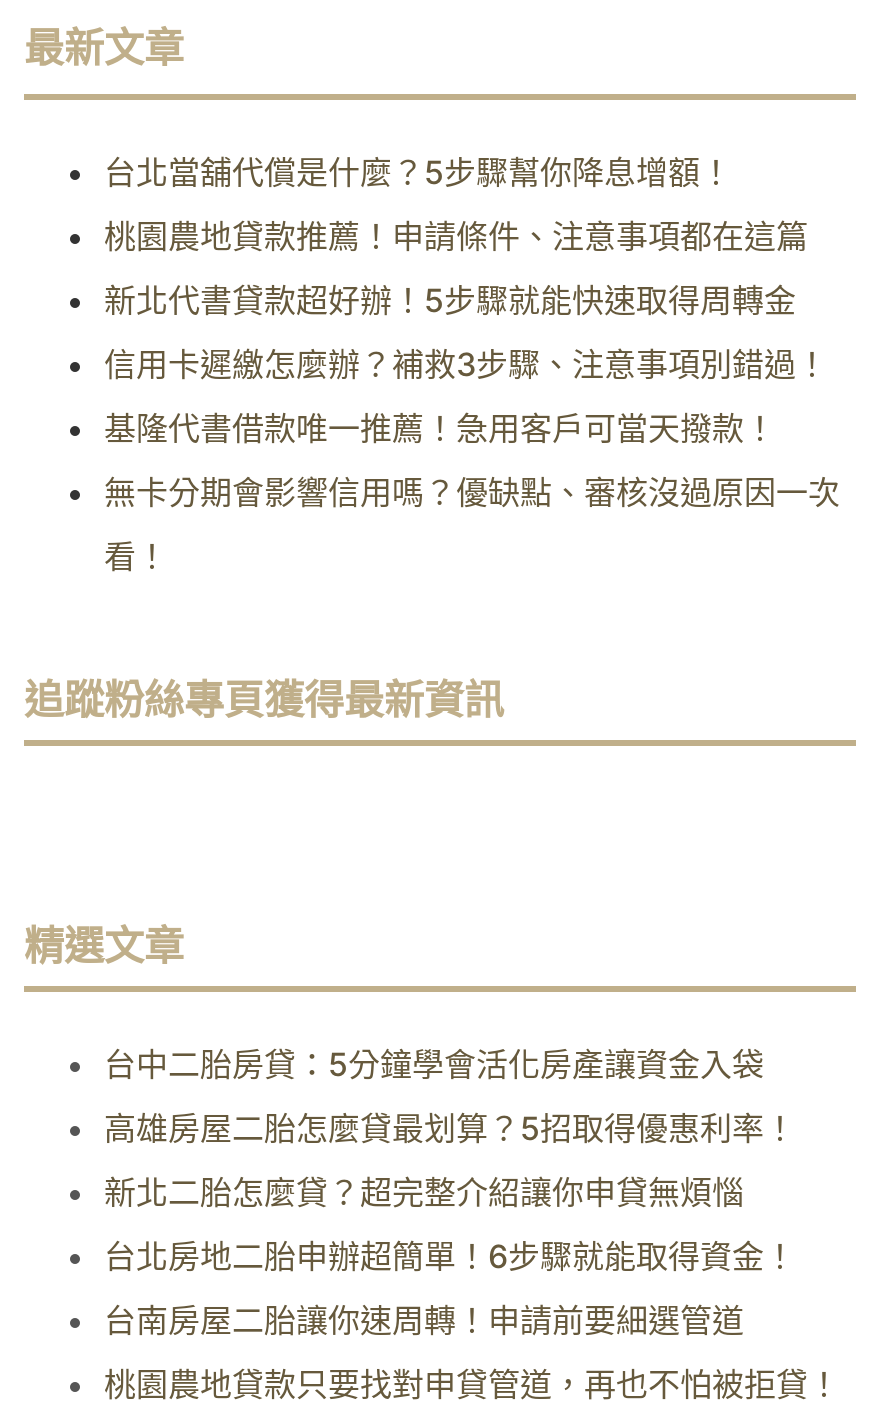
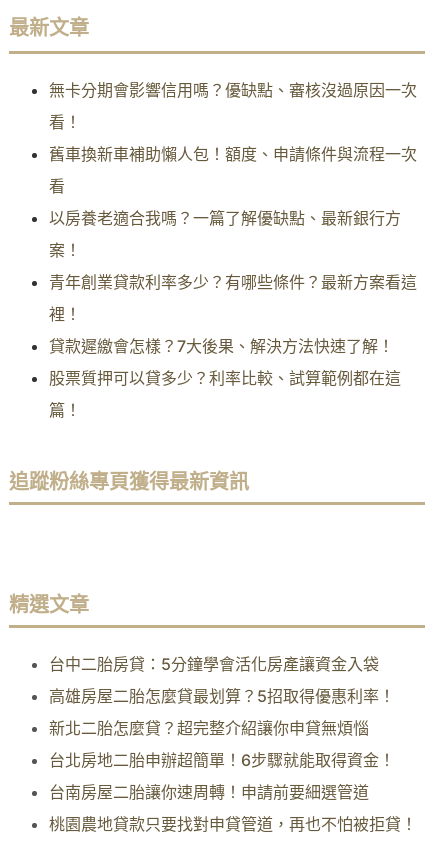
- 台北當舖代償是什麼？5步驟幫你降息增額！
- 桃園農地貸款推薦！申請條件、注意事項都在這篇
- 新北代書貸款超好辦！5步驟就能快速取得周轉金
- 信用卡遲繳怎麼辦？補救3步驟、注意事項別錯過！
- 基隆代書借款唯一推薦！急用客戶可當天撥款！

moved up: 無卡分期會影響信用嗎？優缺點、審核沒過原因一次 | 看！

+ 舊車換新車補助懶人包！額度、申請條件與流程一次
+ 看
+ 以房養老適合我嗎？一篇了解優缺點、最新銀行方
+ 案！
+ 青年創業貸款利率多少？有哪些條件？最新方案看這
+ 裡！
+ 貸款遲繳會怎樣？7大後果、解決方法快速了解！
+ 股票質押可以貸多少？利率比較、試算範例都在這
+ 篇！
